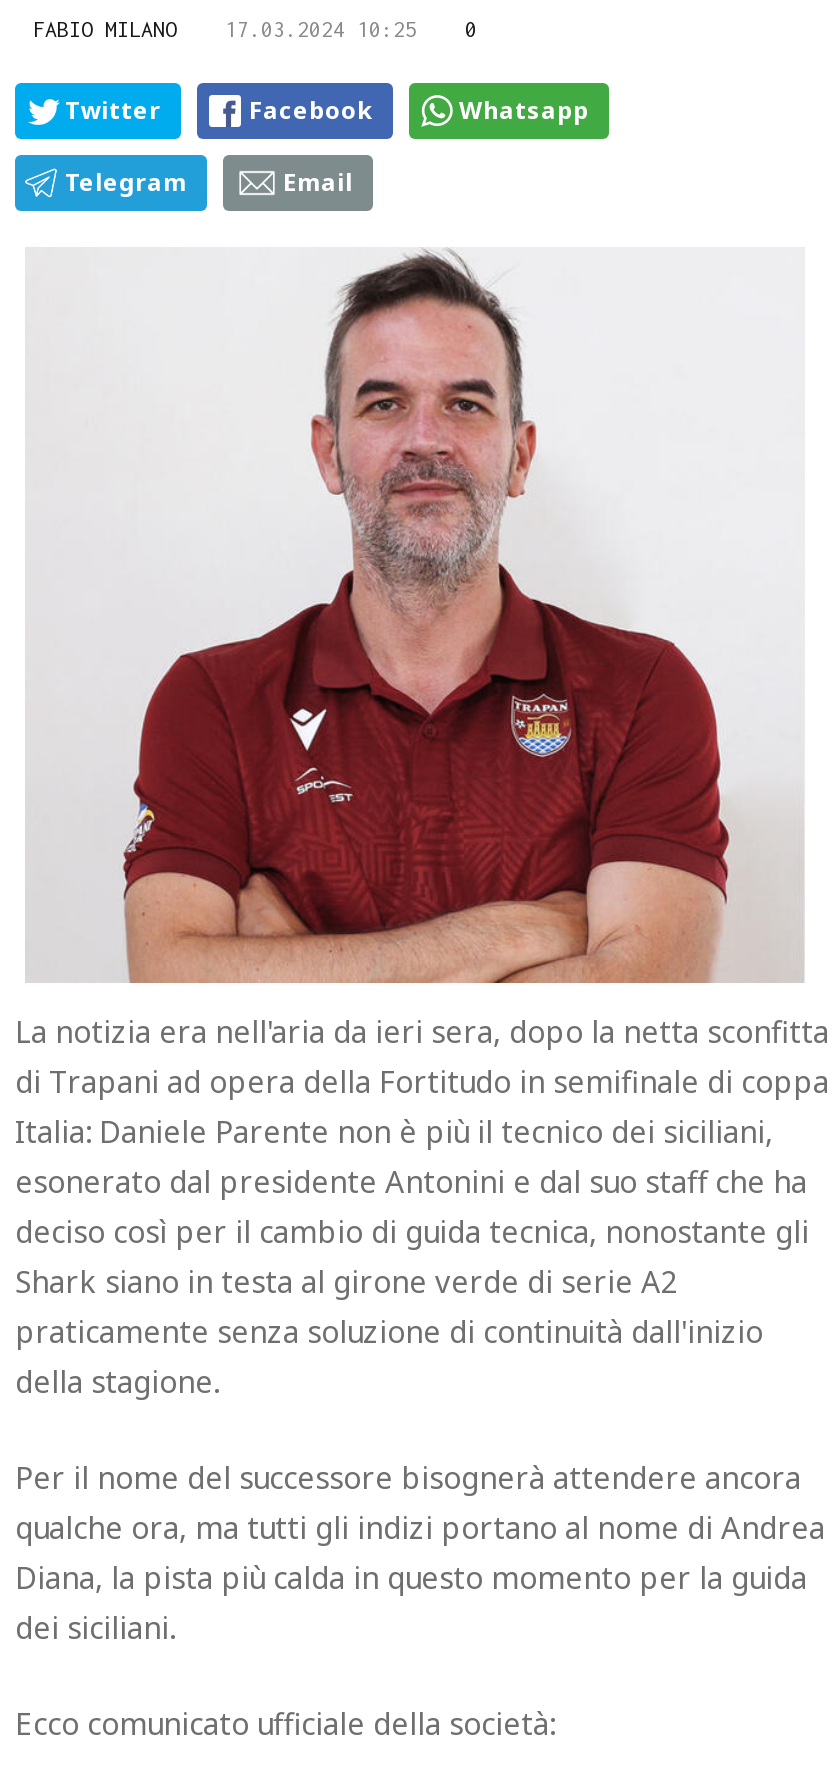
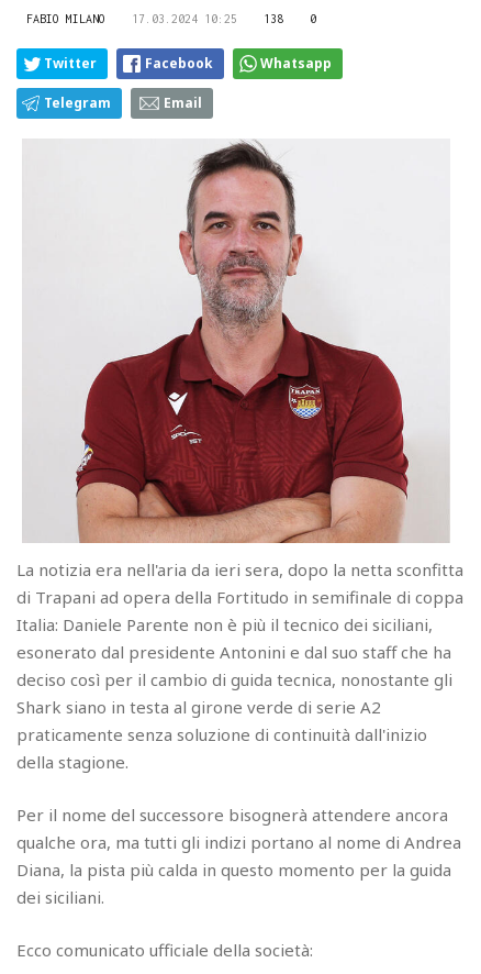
+ 138
